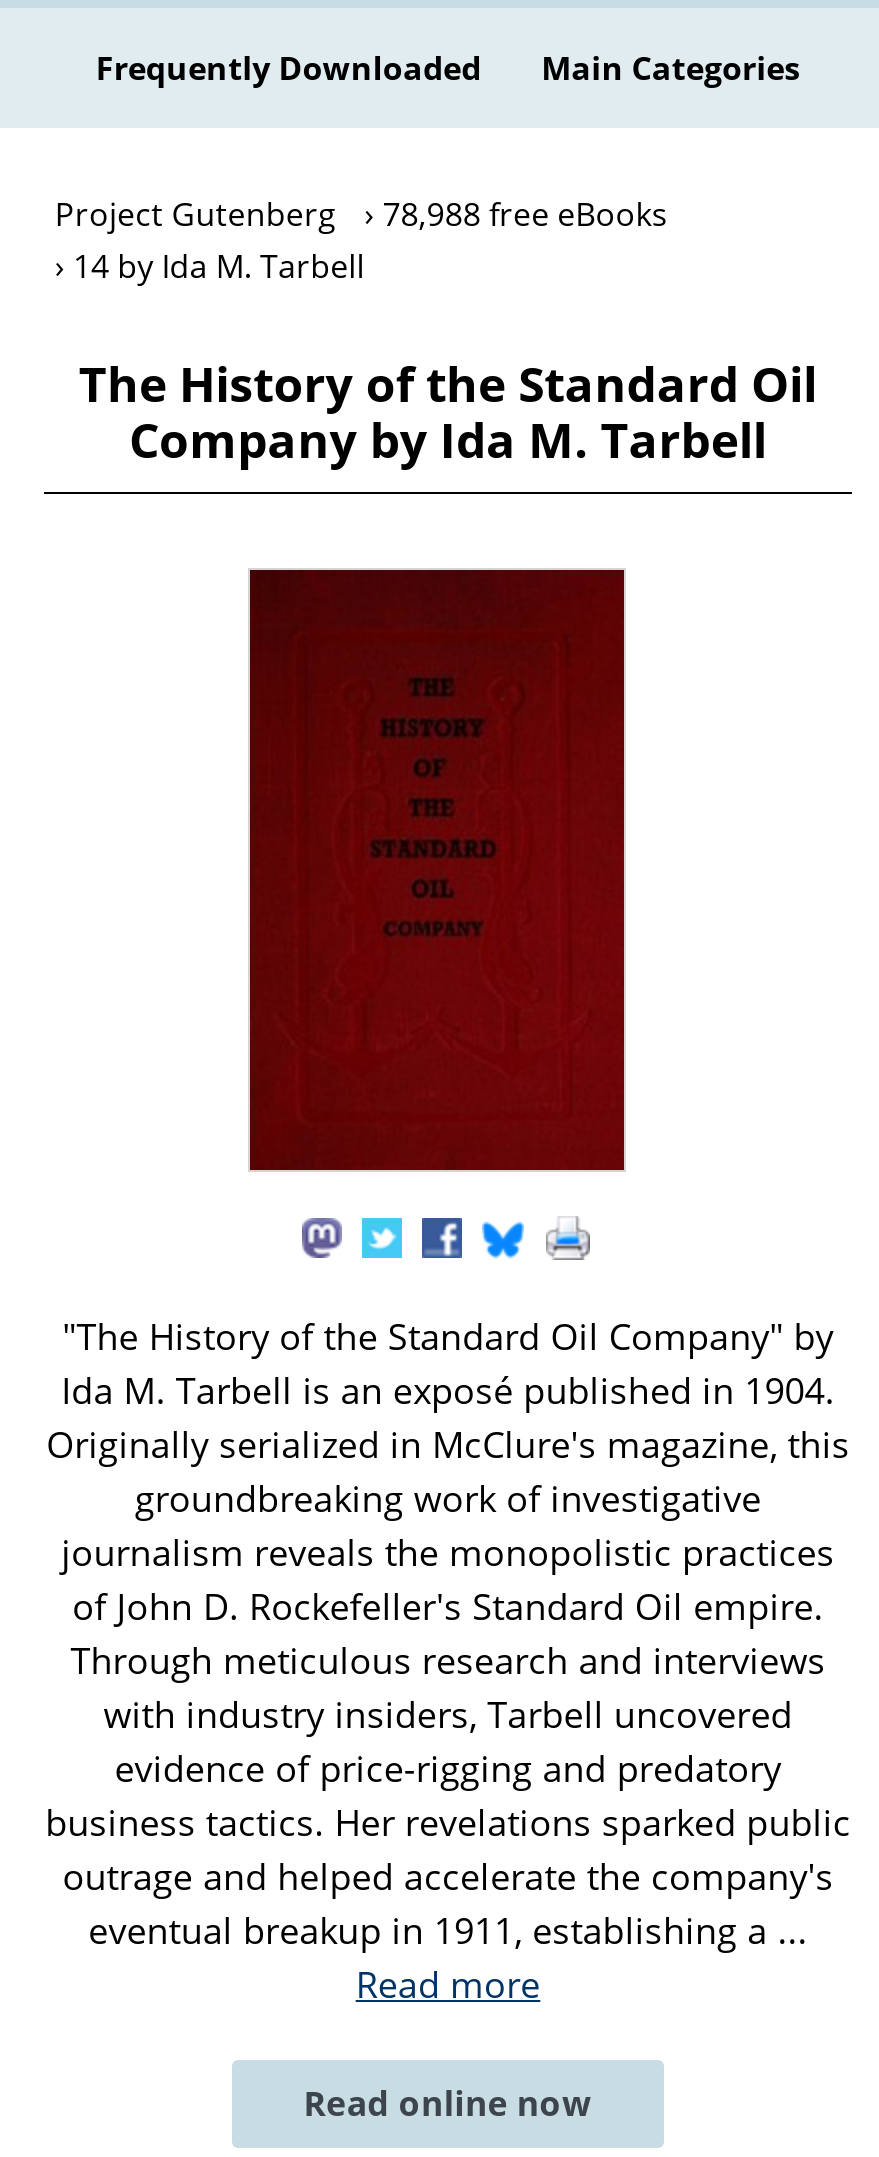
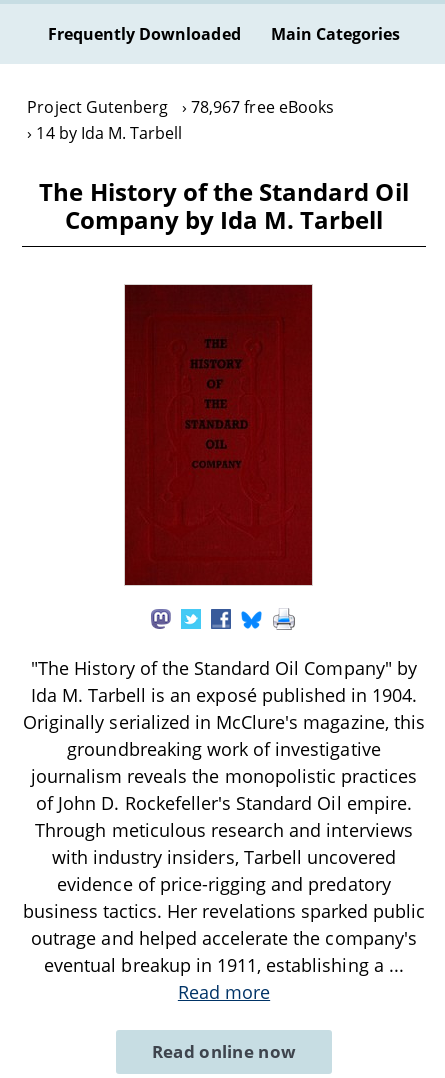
- Project Gutenberg 78,988 free eBooks
+ Project Gutenberg 78,967 free eBooks
